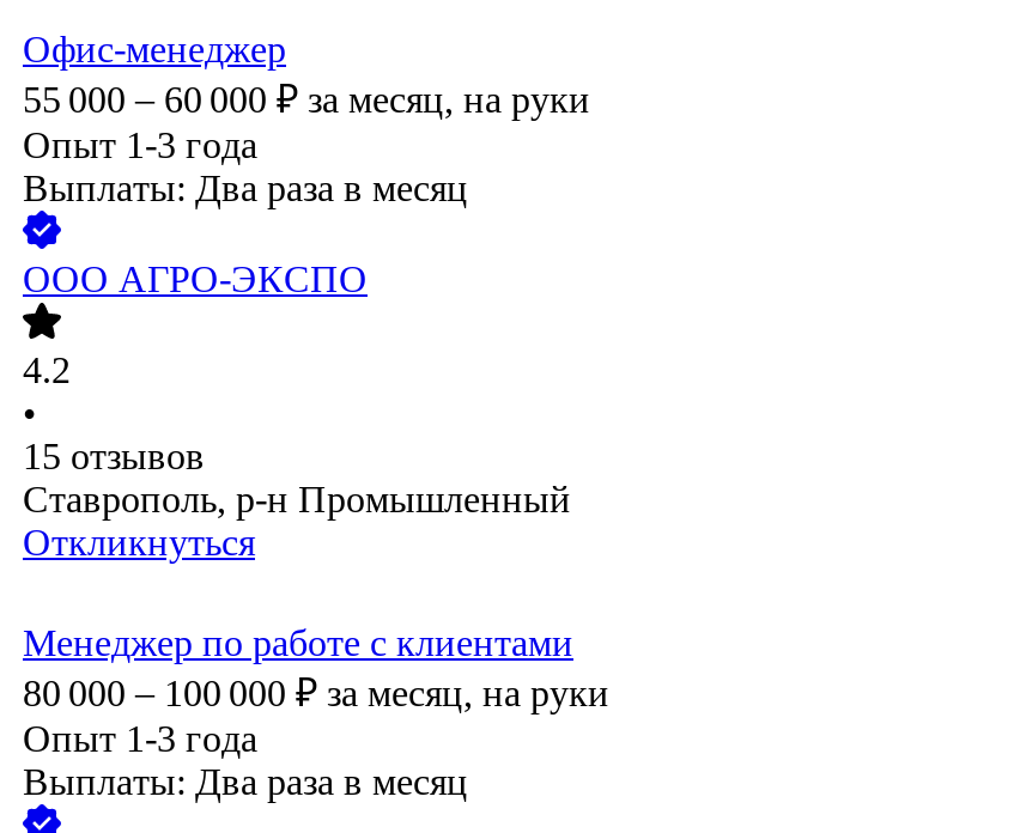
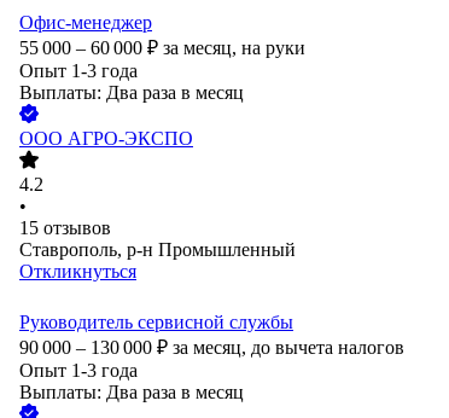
- Менеджер по работе с клиентами
- 80 000 – 100 000 ₽ за месяц, на руки
+ Руководитель сервисной службы
+ 90 000 – 130 000 ₽ за месяц, до вычета налогов
